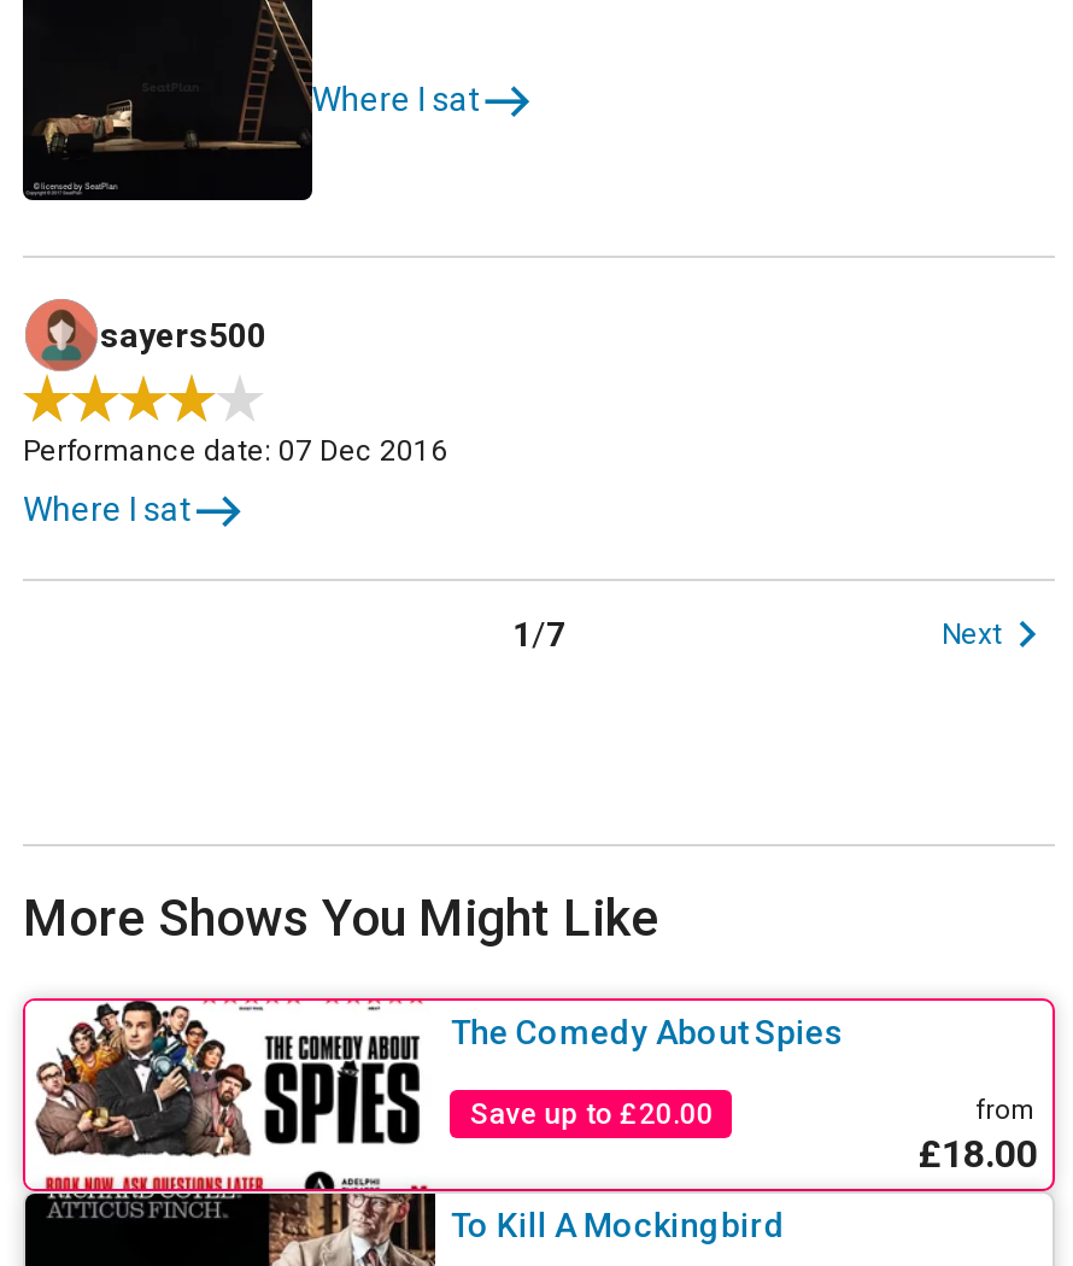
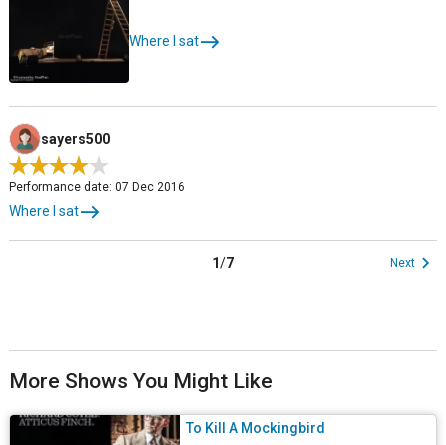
- [image]
- The Comedy About Spies
- Save up to £20.00
- from
- £18.00
